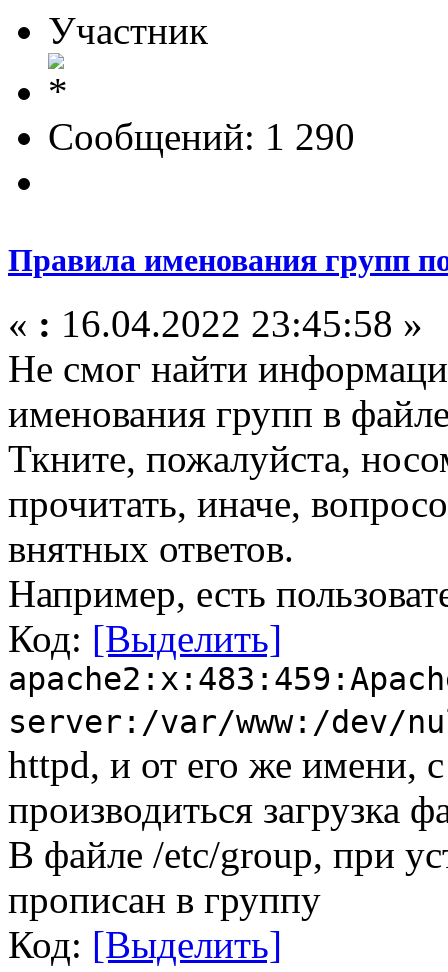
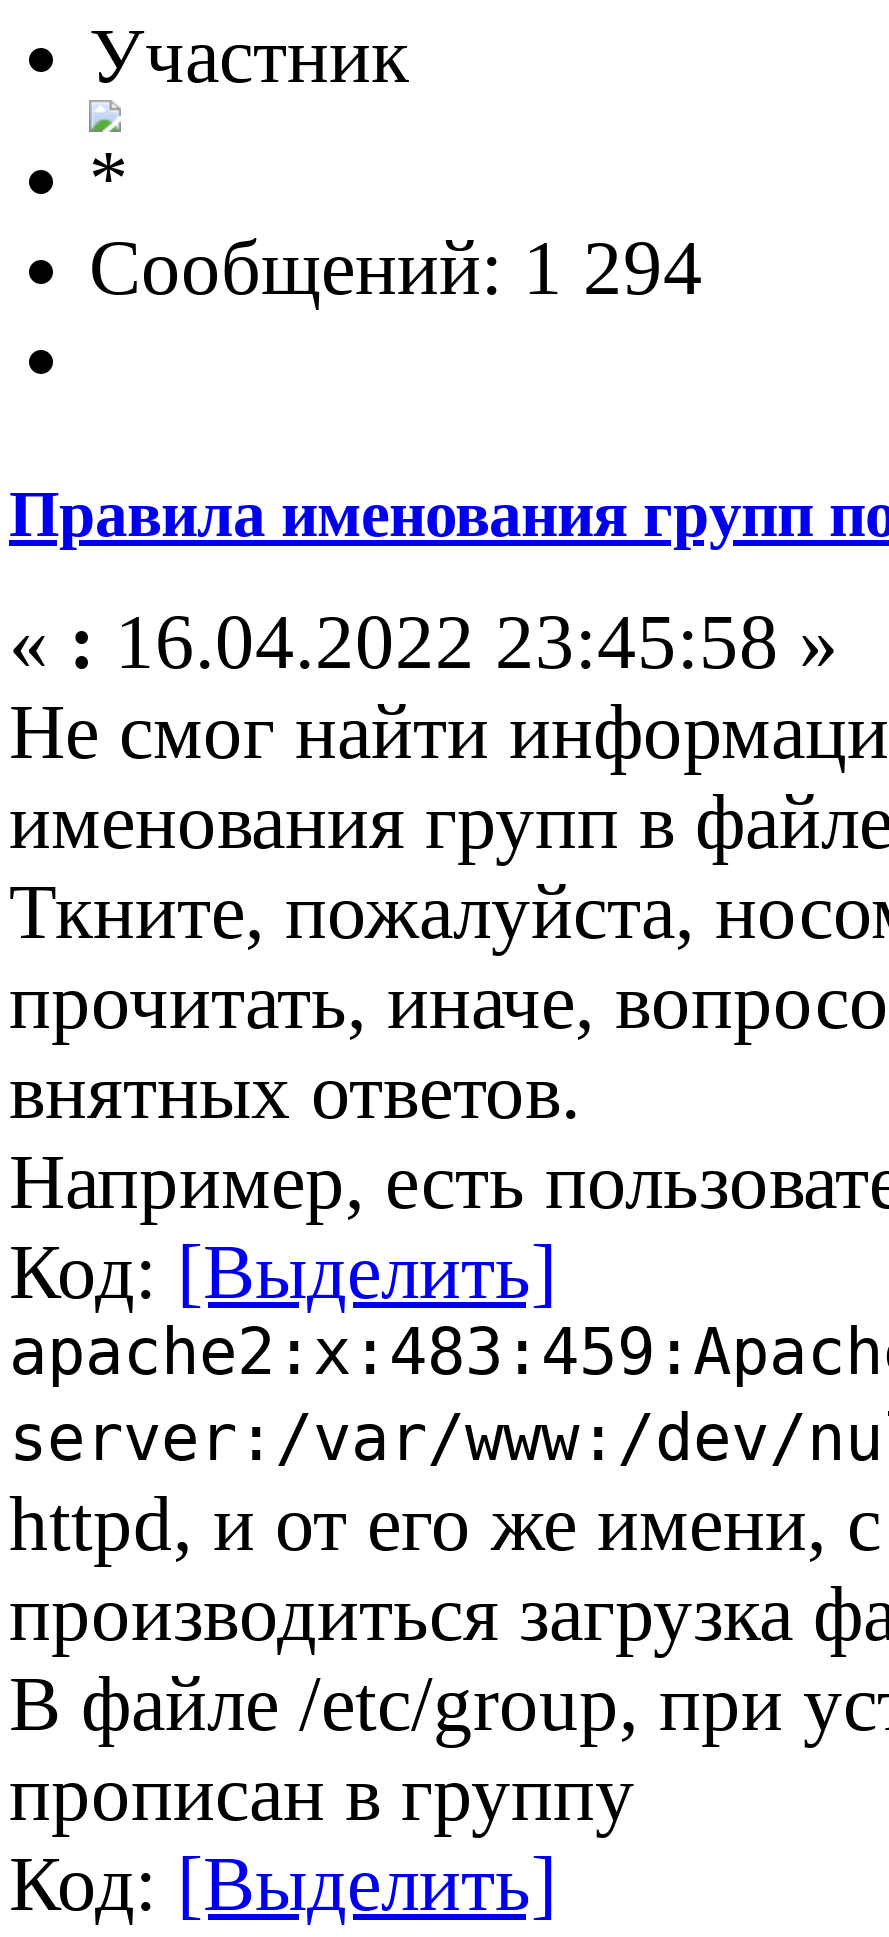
- Сообщений: 1 290
+ Сообщений: 1 294
